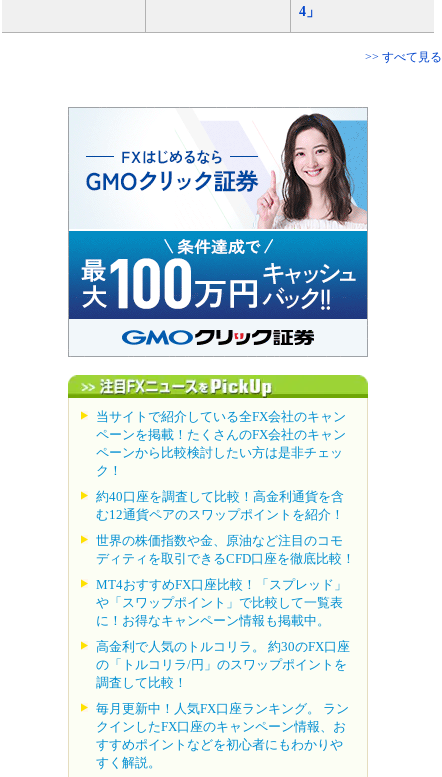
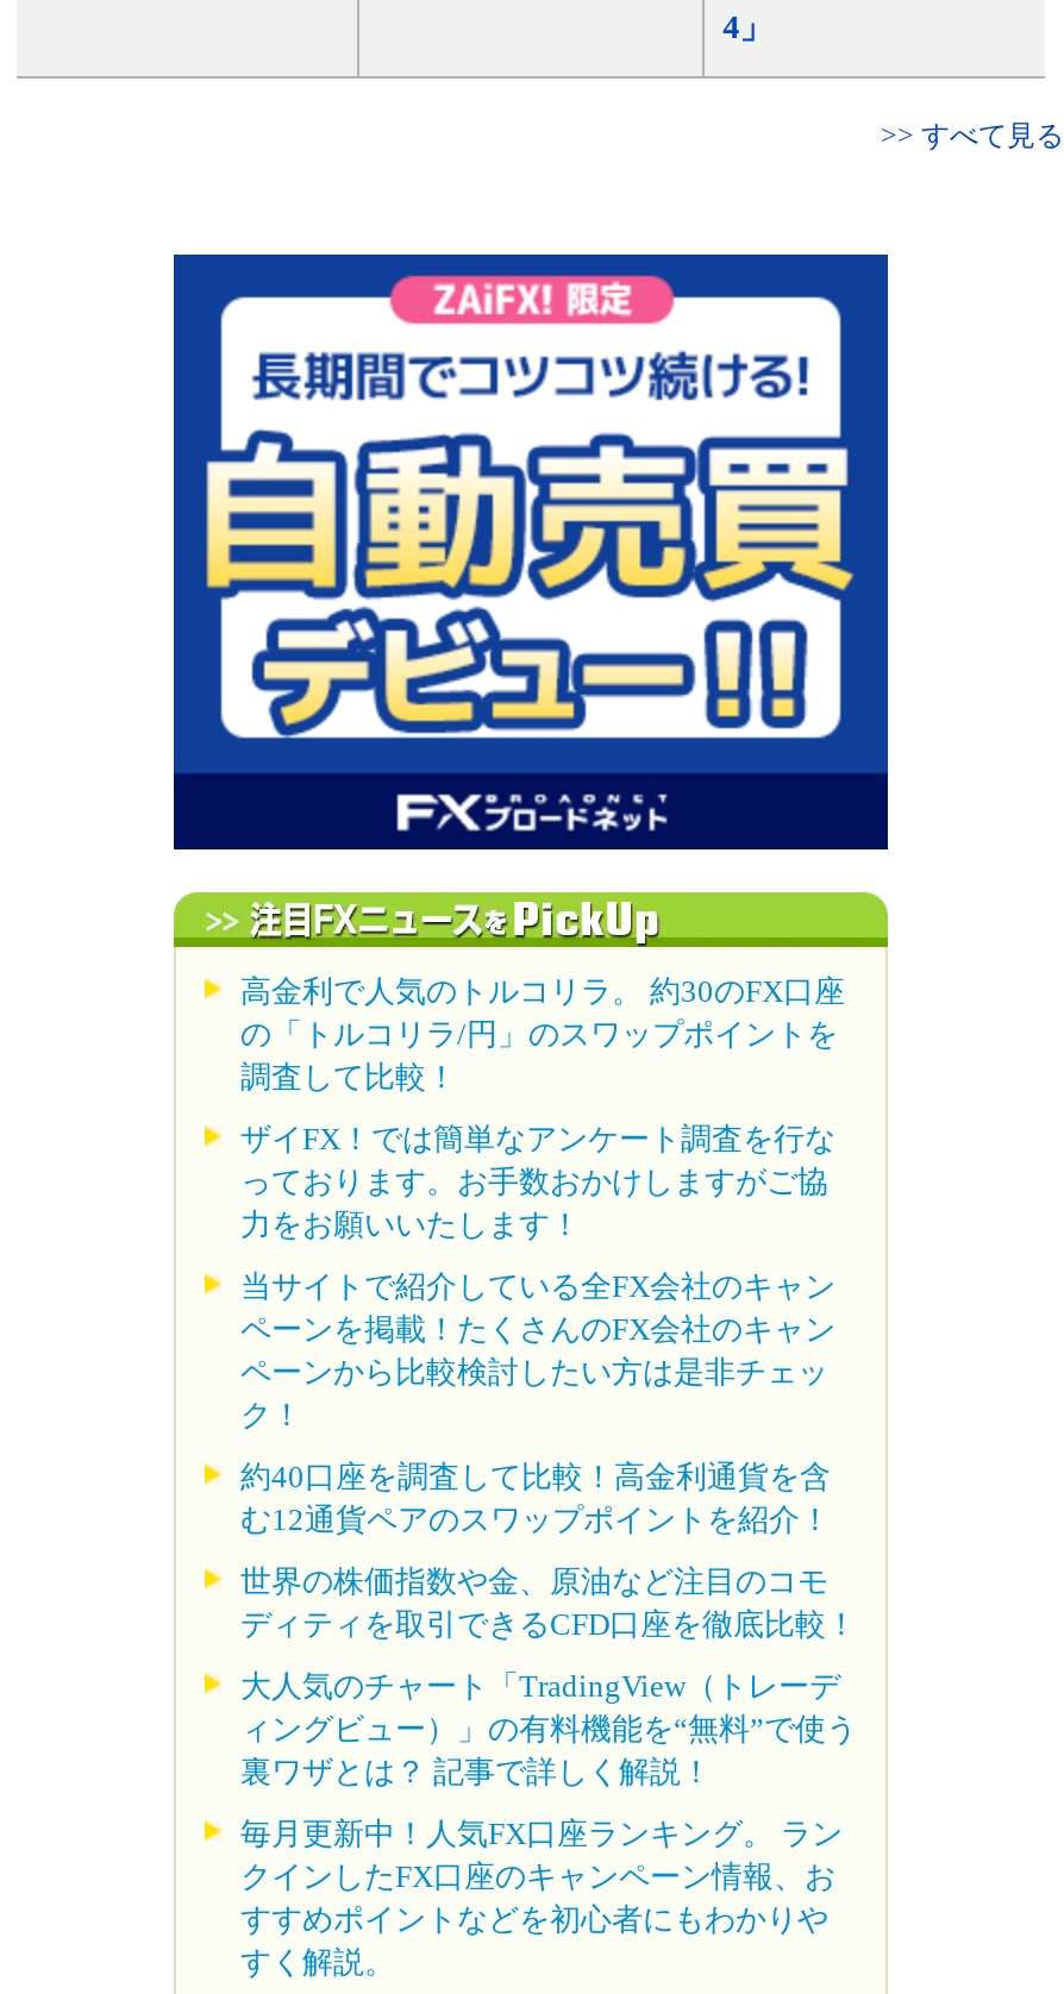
+ ザイFX！では簡単なアンケート調査を行な
+ っております。お手数おかけしますがご協
+ 力をお願いいたします！

- [image]
+ [image]

moved down: 当サイトで紹介している全FX会社のキャン | ペーンを掲載！たくさんのFX会社のキャン | ペーンから比較検討したい方は是非チェッ | ク！ | 約40口座を調査して比較！高金利通貨を含 | む12通貨ペアのスワップポイントを紹介！ | 世界の株価指数や金、原油など注目のコモ | ディティを取引できるCFD口座を徹底比較！

- MT4おすすめFX口座比較！「スプレッド」
- や「スワップポイント」で比較して一覧表
- に！お得なキャンペーン情報も掲載中。
+ 大人気のチャート「TradingView（トレーデ
+ ィングビュー）」の有料機能を“無料”で使う
+ 裏ワザとは？ 記事で詳しく解説！

moved up: 高金利で人気のトルコリラ。 約30のFX口座 | の「トルコリラ/円」のスワップポイントを | 調査して比較！
